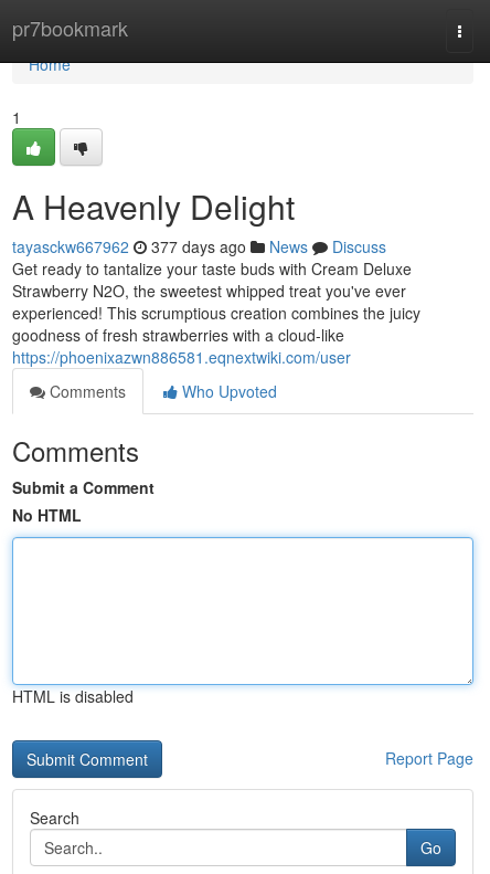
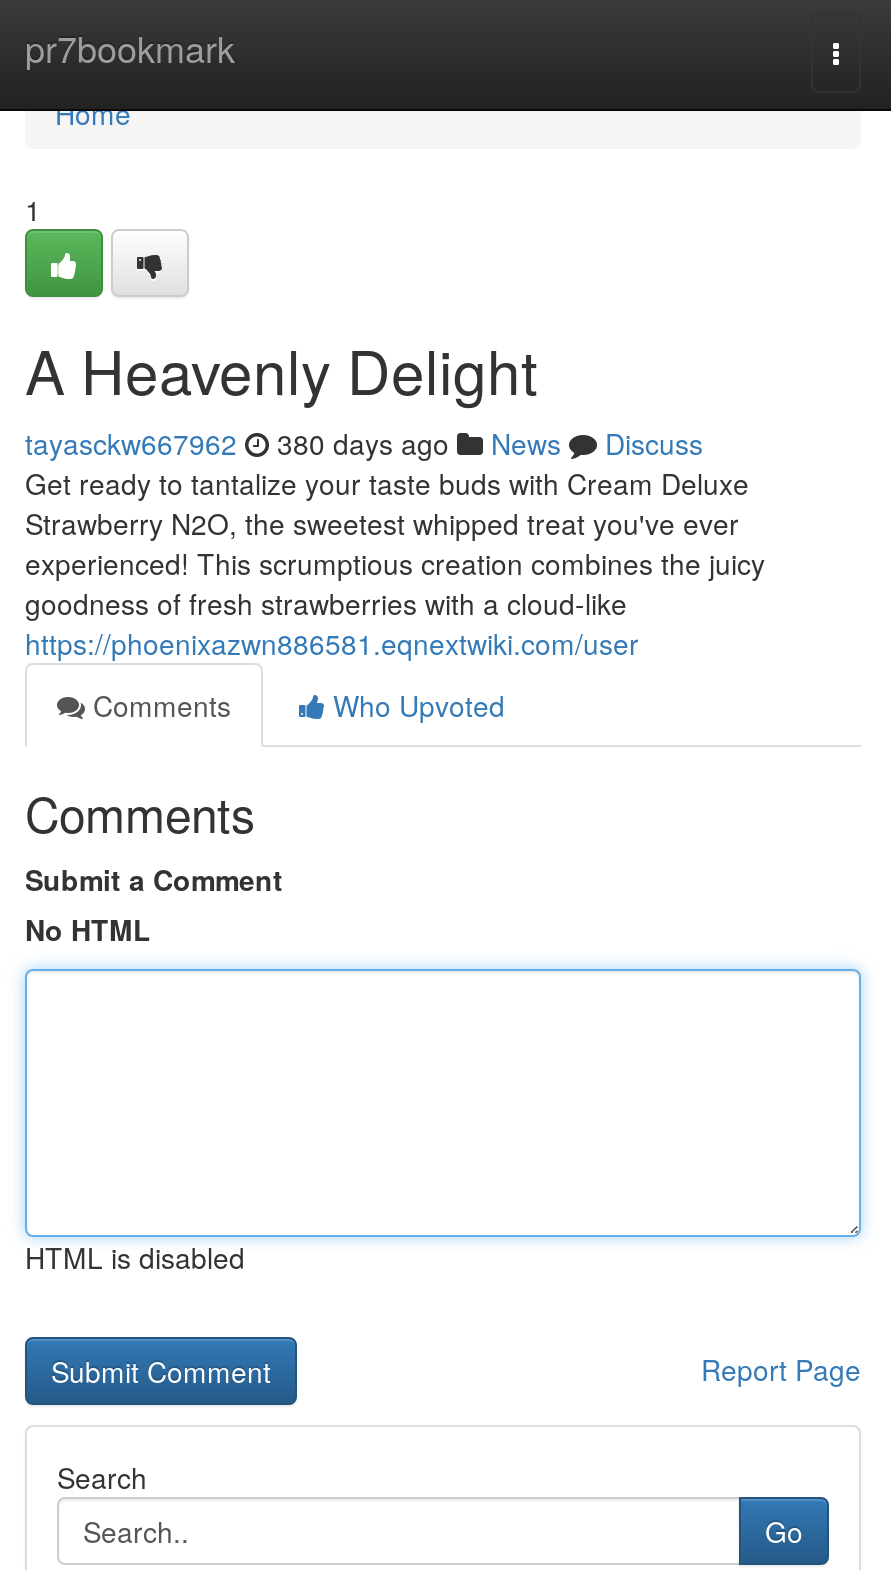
- tayasckw667962 377 days ago News Discuss
+ tayasckw667962 380 days ago News Discuss
